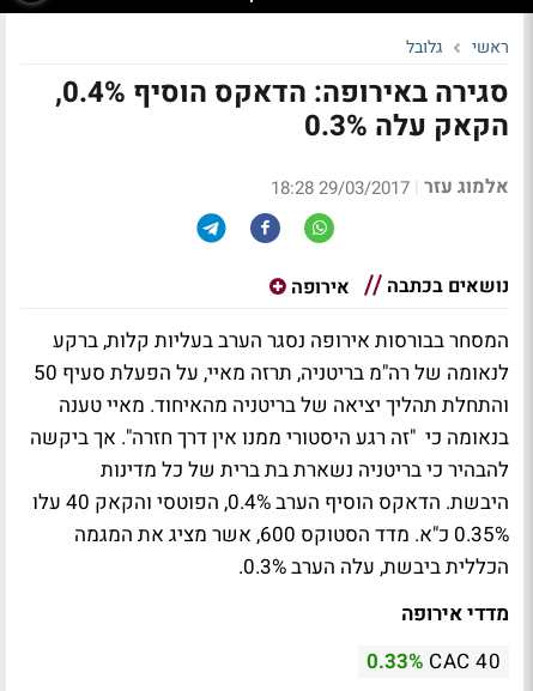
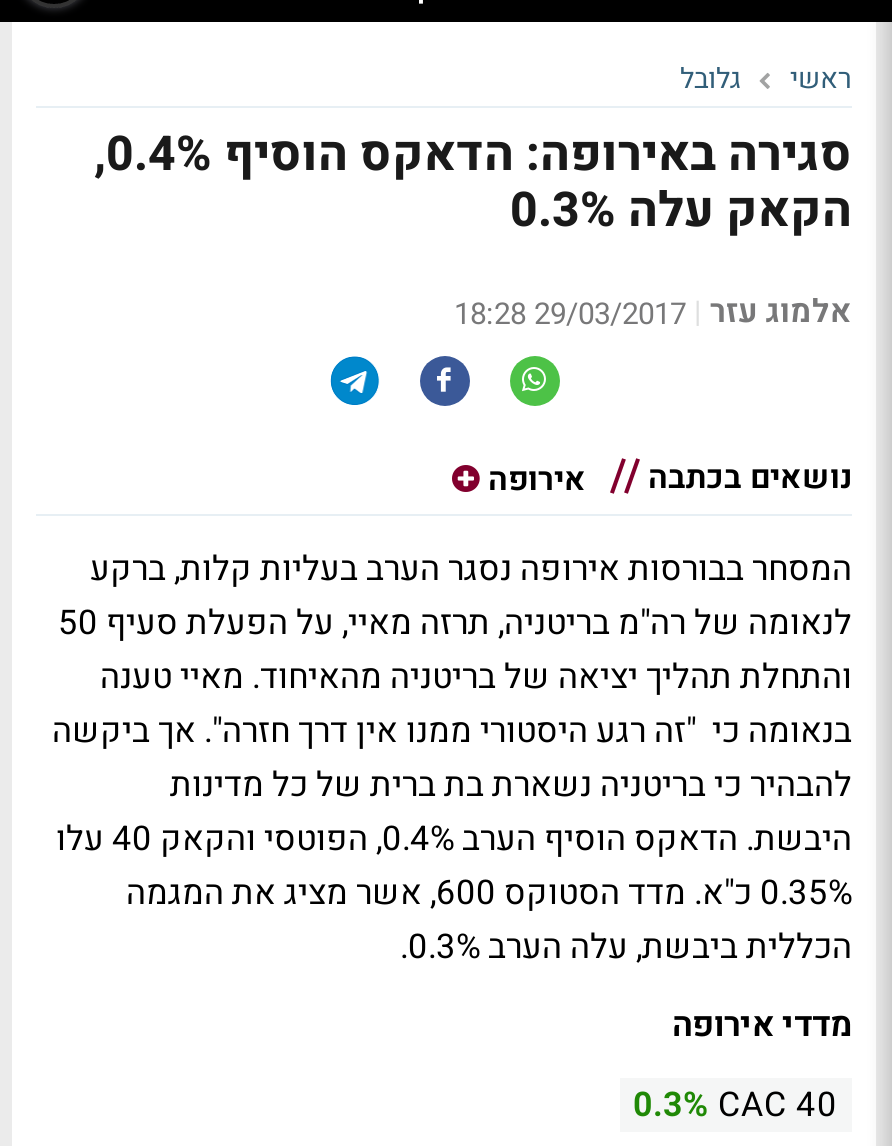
- 0.33% CAC 40
+ 0.3% CAC 40
